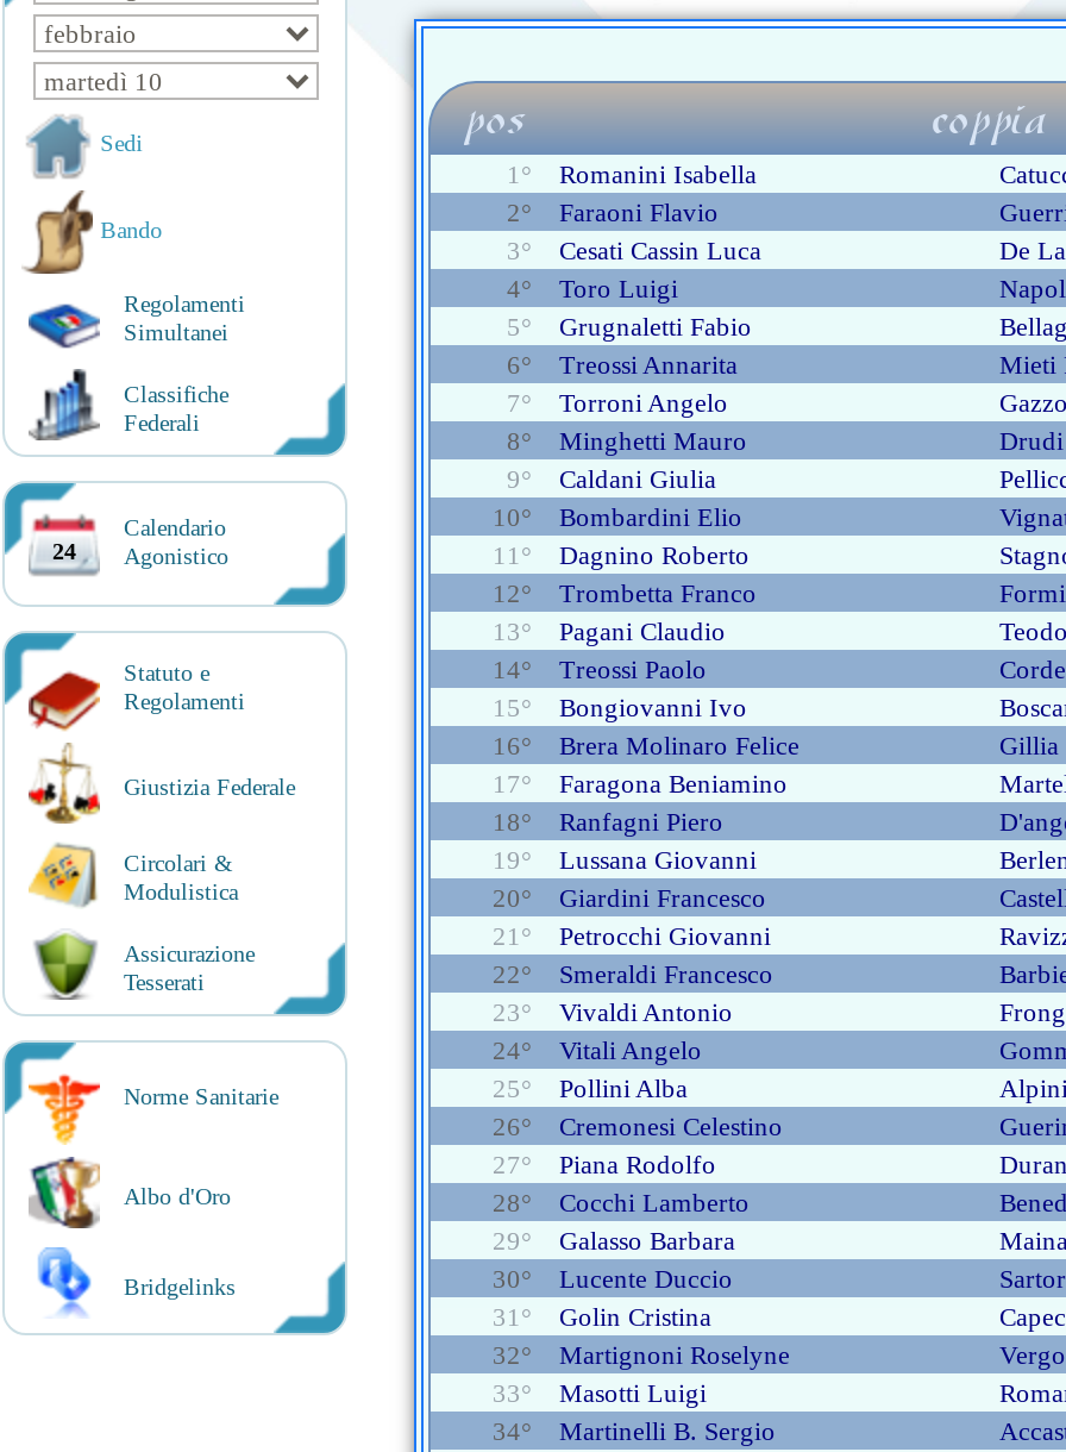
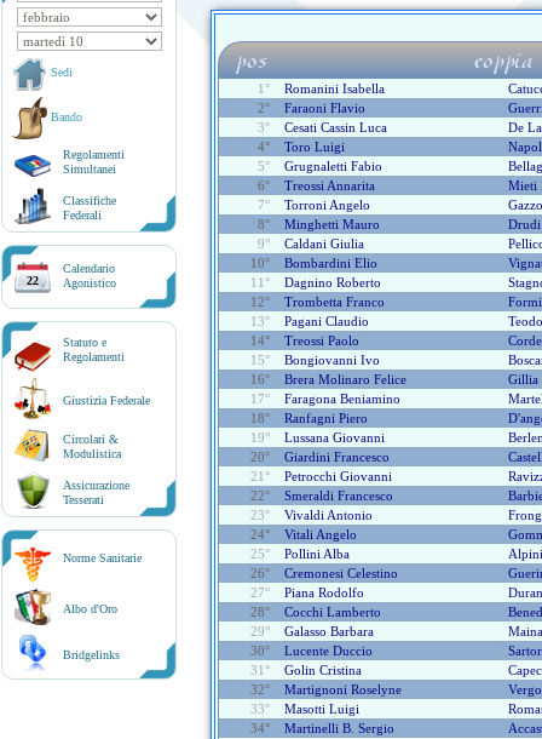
- 24 Agonistico
+ 22 Agonistico
